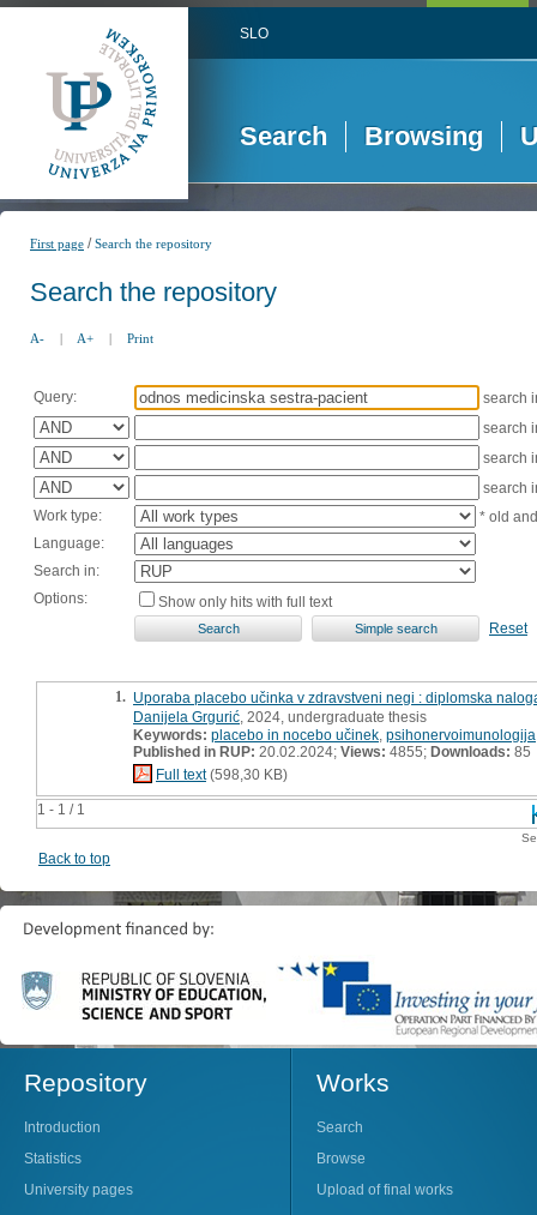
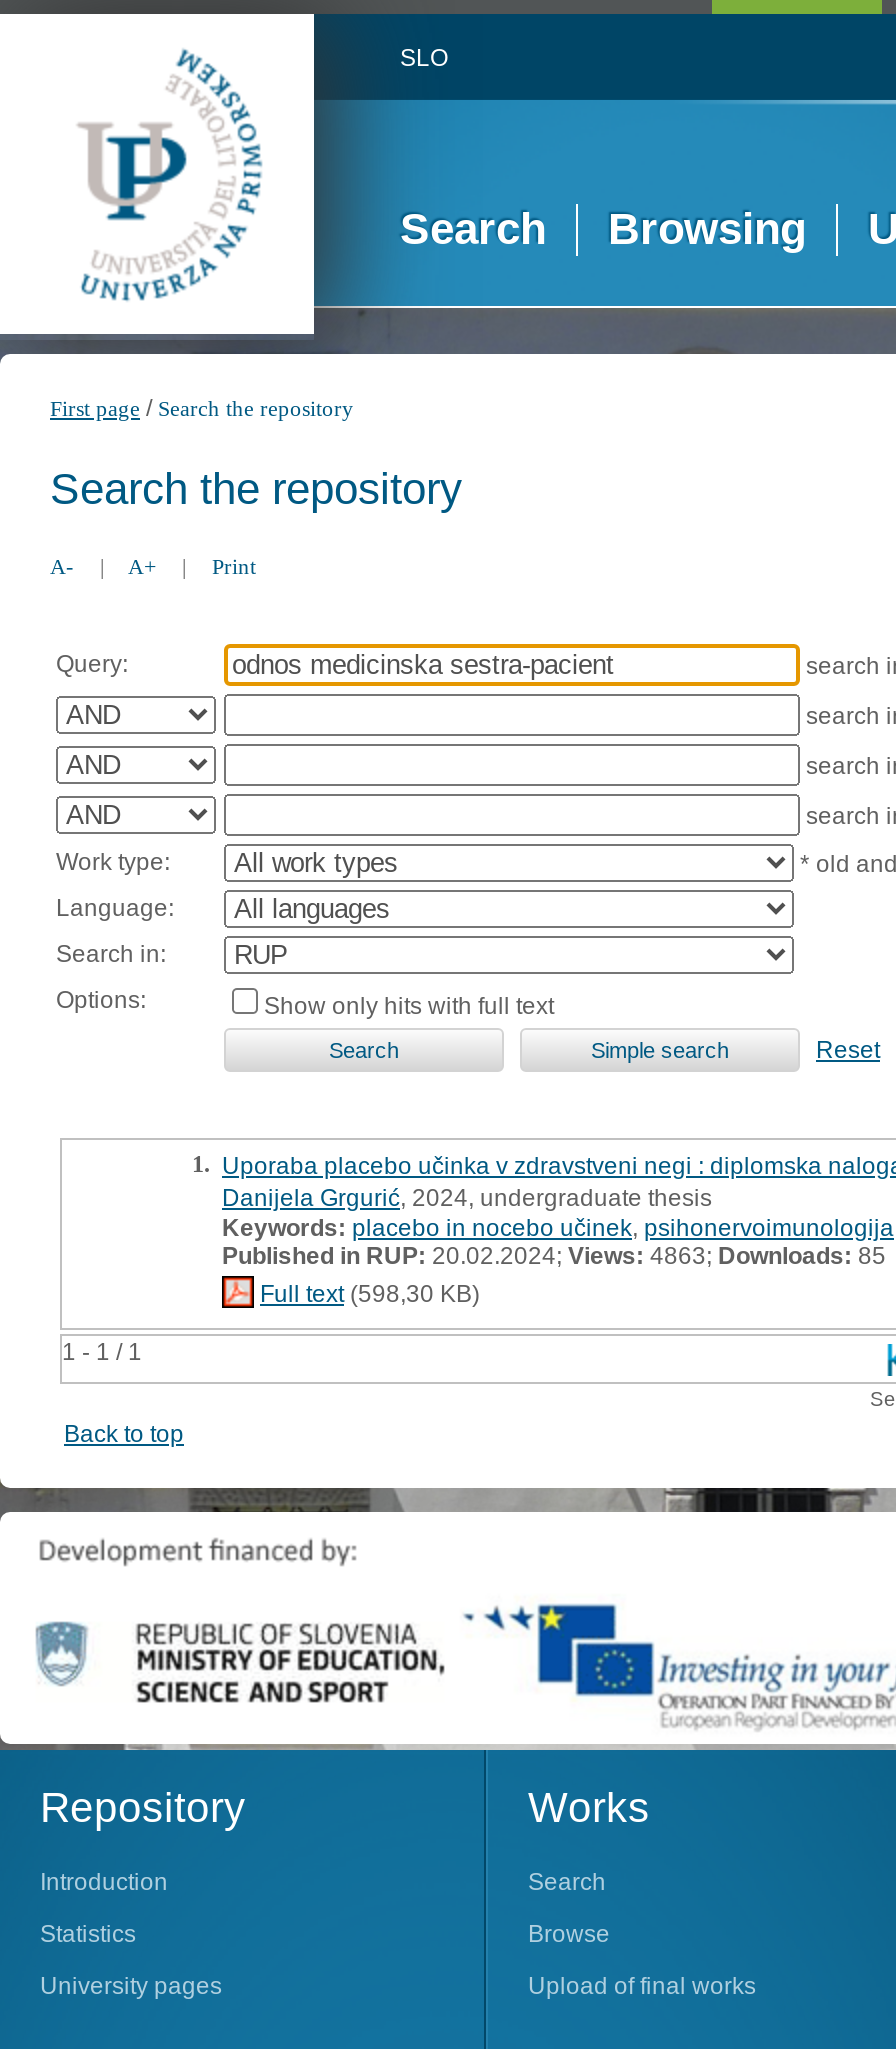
- Published in RUP:20.02.2024;Views:4855;Downloads:85
+ Published in RUP:20.02.2024;Views:4863;Downloads:85
